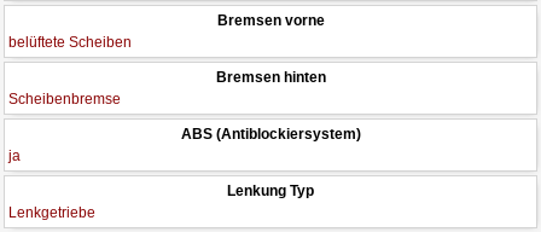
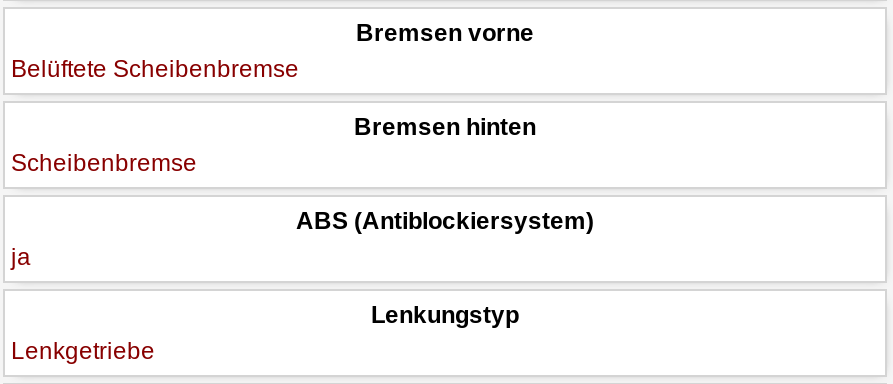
- belüftete Scheiben
+ Belüftete Scheibenbremse

- Lenkung Typ
+ Lenkungstyp
